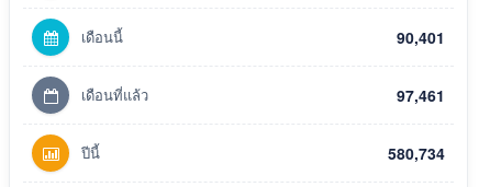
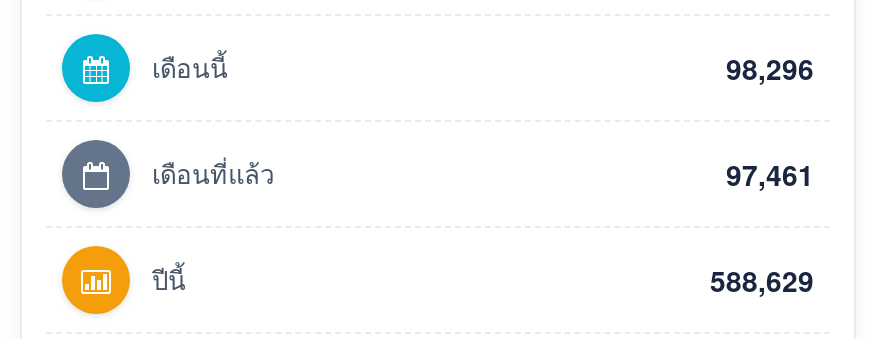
- 90,401
+ 98,296

- 580,734
+ 588,629
